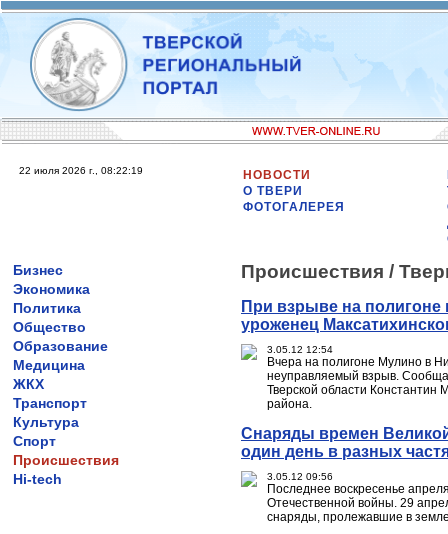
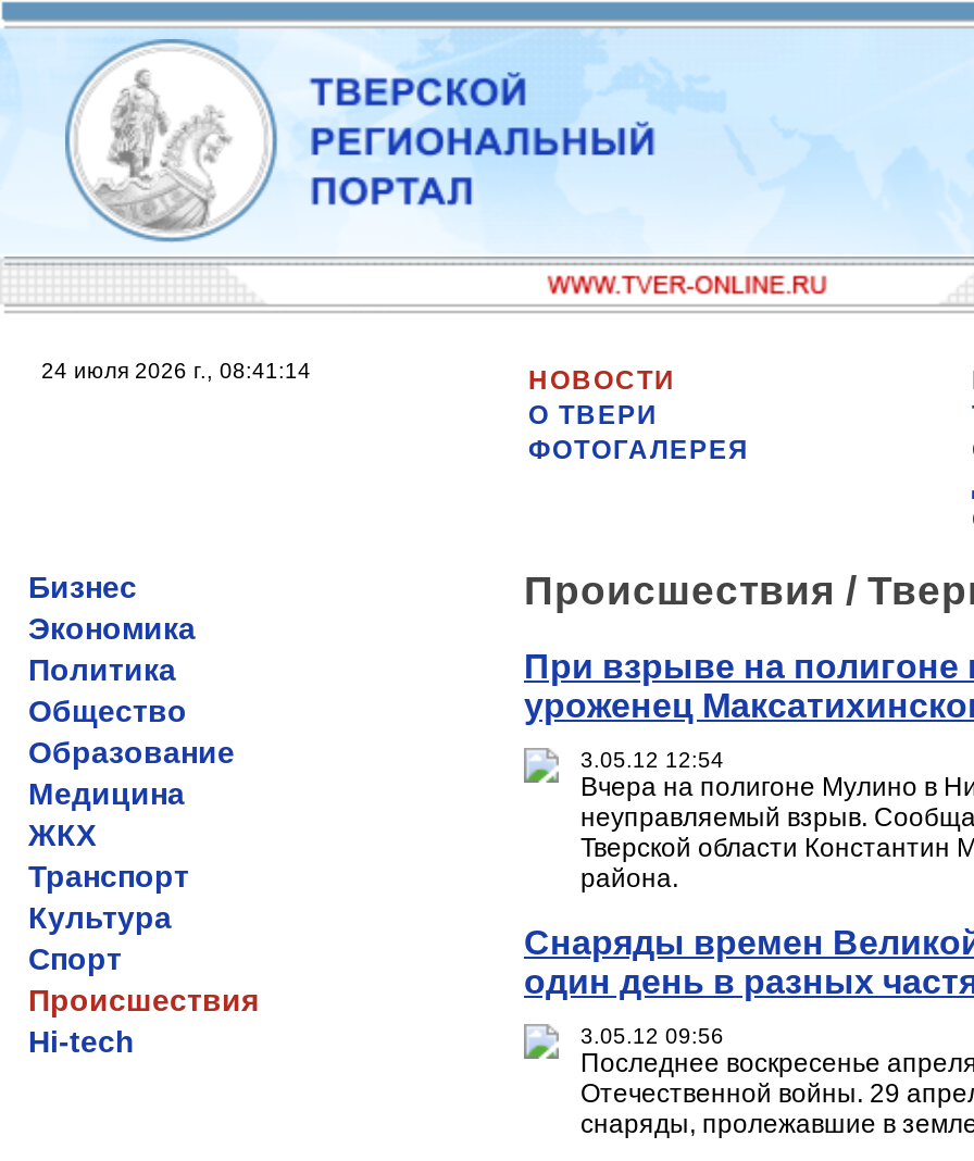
- 22 июля 2026 г., 08:22:19
+ 24 июля 2026 г., 08:41:14
